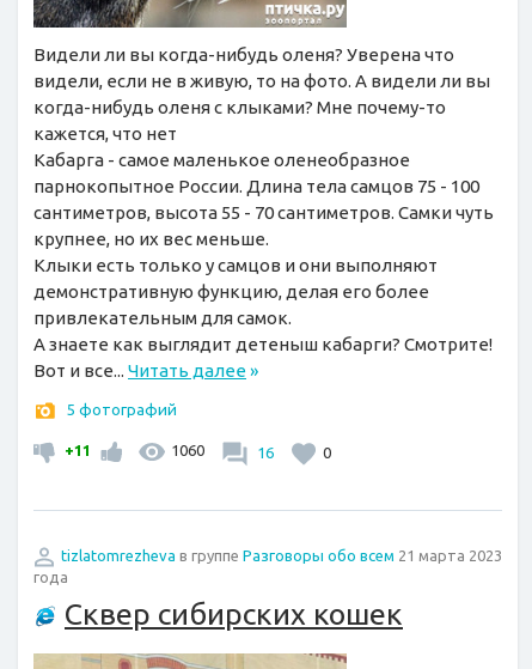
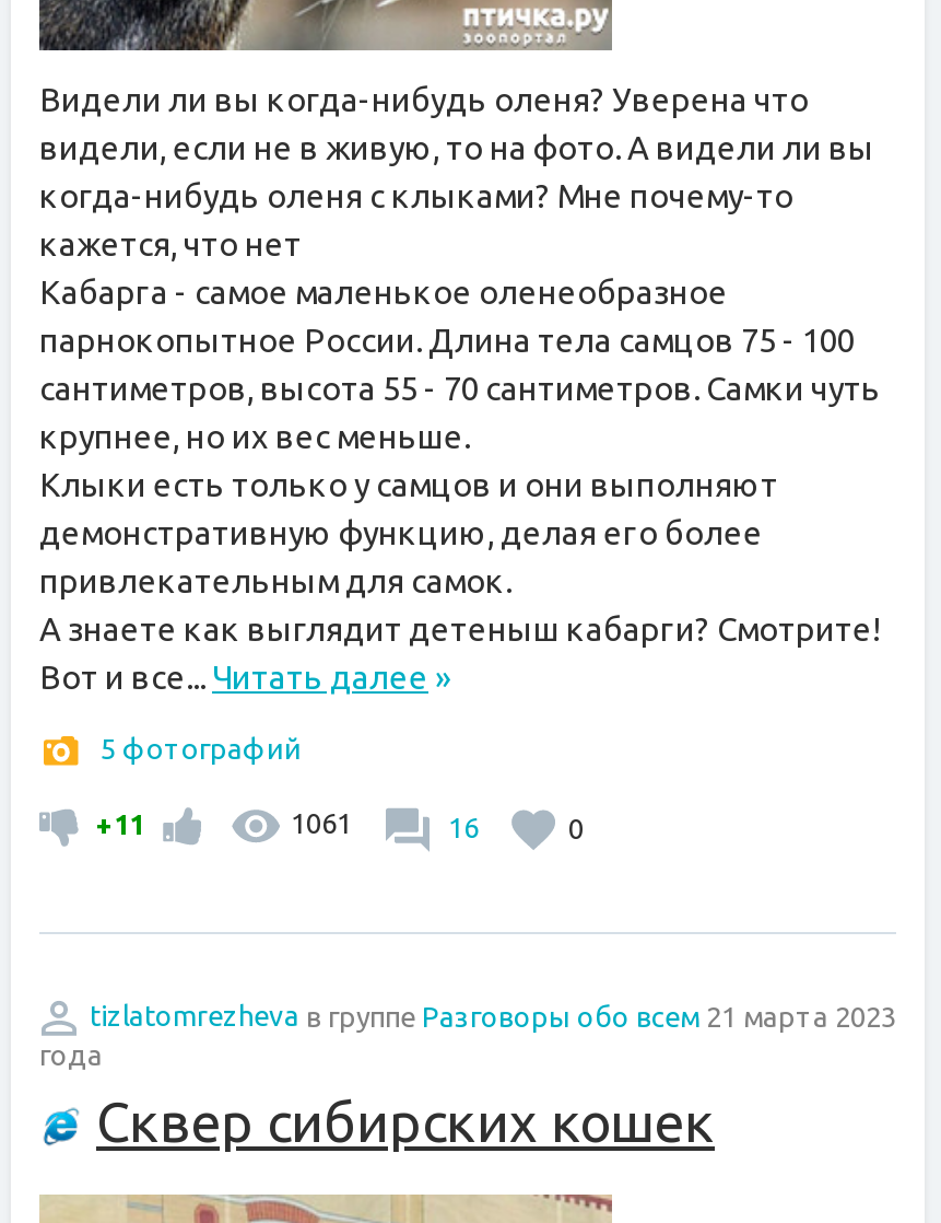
- 1060
+ 1061
